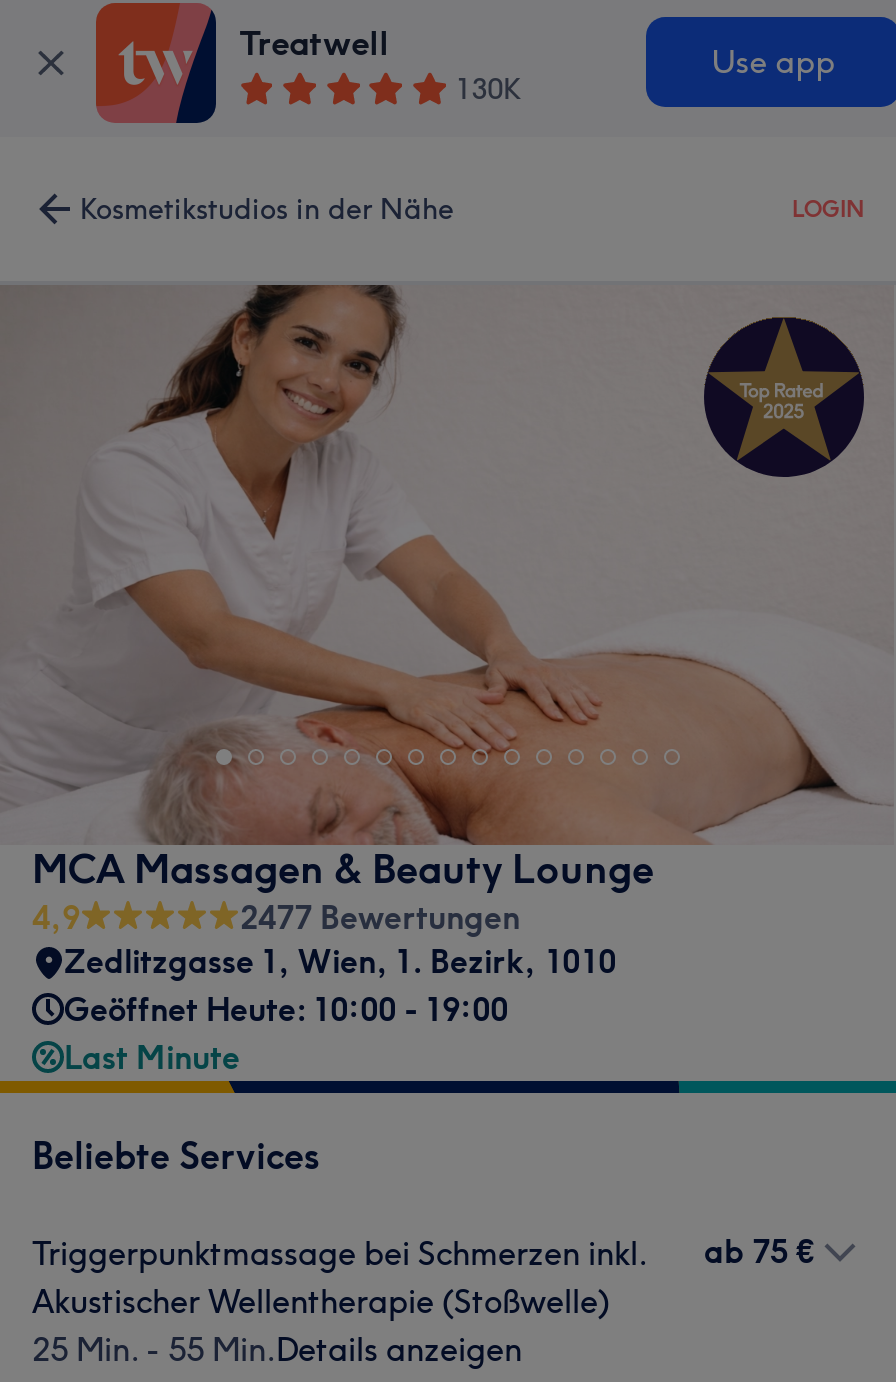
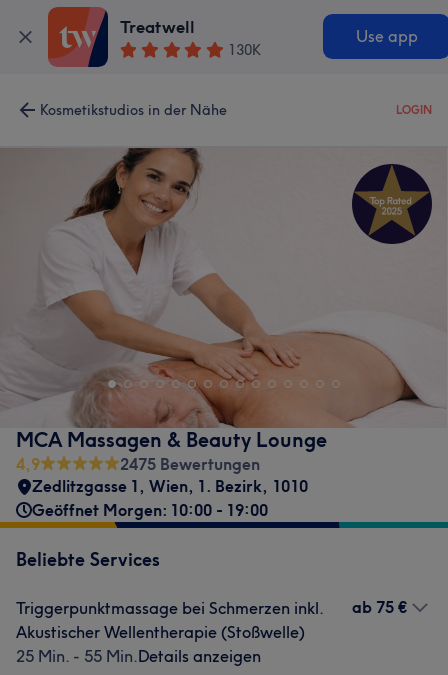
- 2477 Bewertungen
+ 2475 Bewertungen

- Geöffnet Heute: 10:00 - 19:00
- Last Minute
+ Geöffnet Morgen: 10:00 - 19:00
